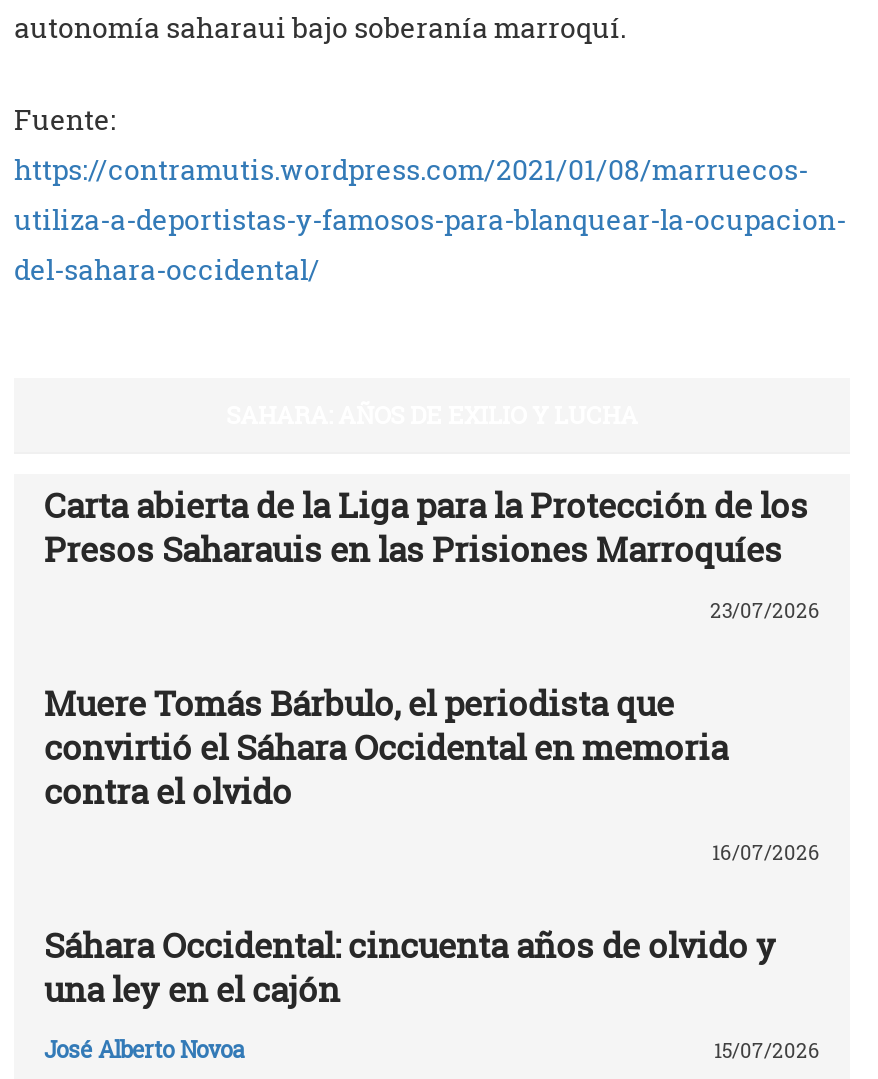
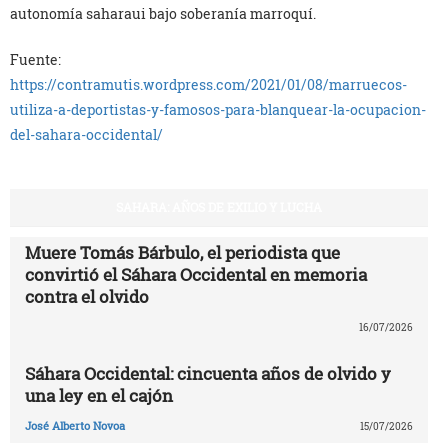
- Carta abierta de la Liga para la Protección de los
- Presos Saharauis en las Prisiones Marroquíes
- 23/07/2026
